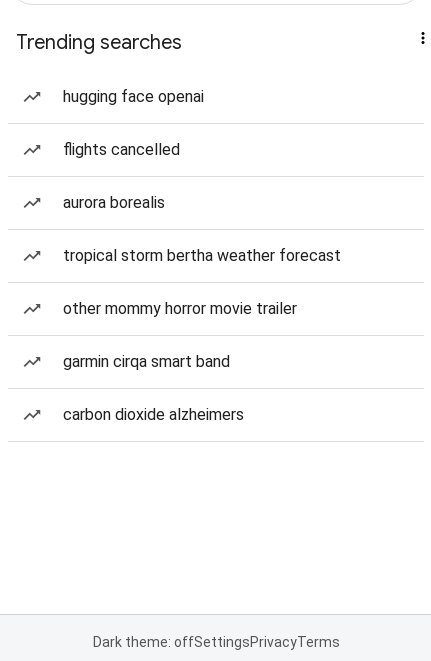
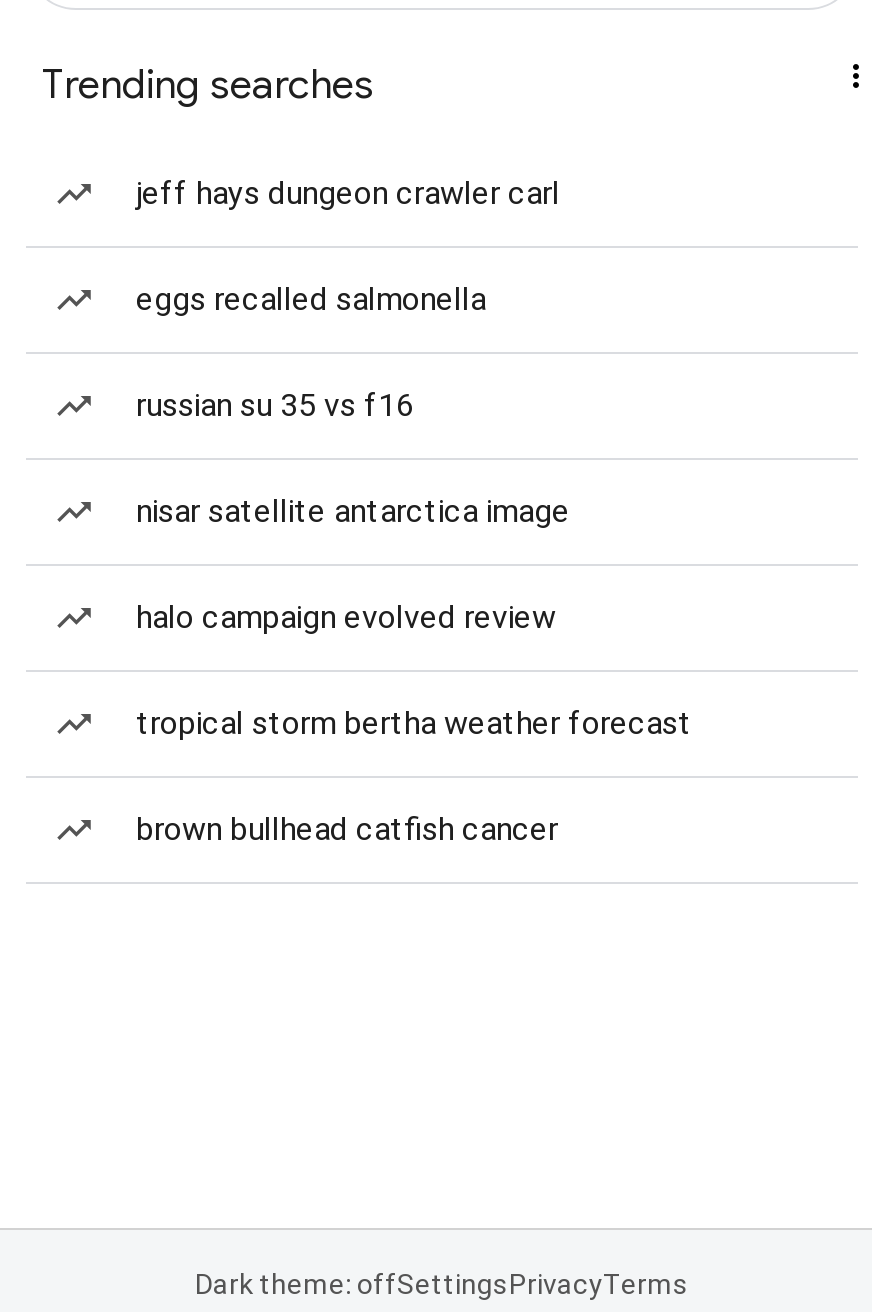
- hugging face openai
- flights cancelled
- aurora borealis
+ jeff hays dungeon crawler carl
+ eggs recalled salmonella
+ russian su 35 vs f16
+ nisar satellite antarctica image
+ halo campaign evolved review

moved down: tropical storm bertha weather forecast

- other mommy horror movie trailer
- garmin cirqa smart band
- carbon dioxide alzheimers
+ brown bullhead catfish cancer
